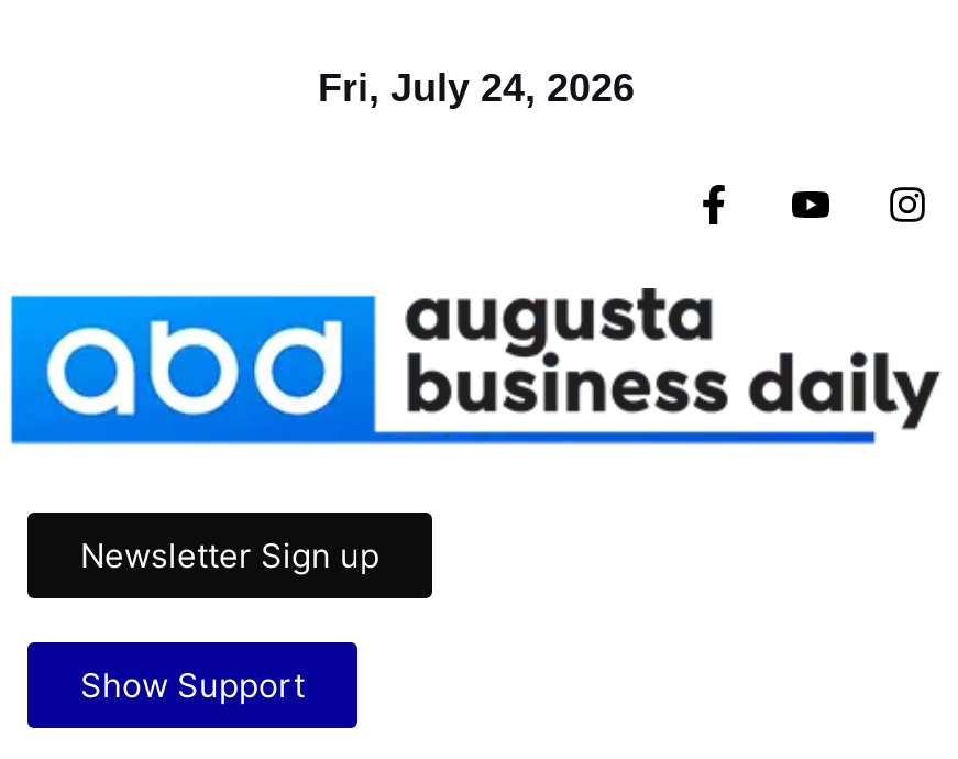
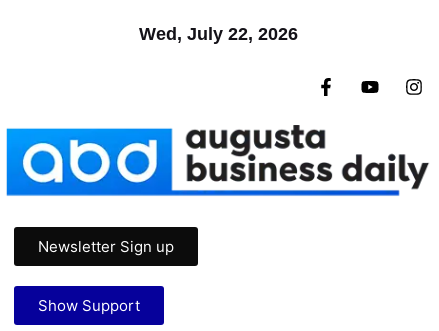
- Fri, July 24, 2026
+ Wed, July 22, 2026
